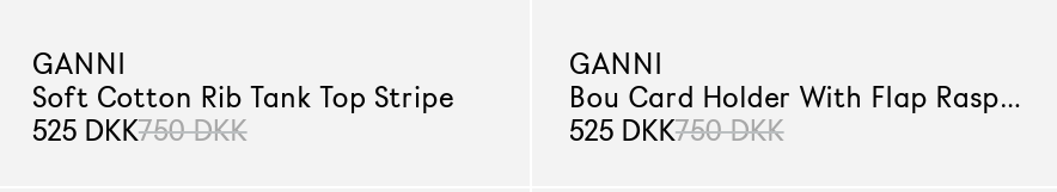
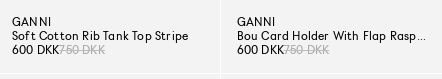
- 525 DKK 750 DKK
+ 600 DKK 750 DKK

- 525 DKK 750 DKK
+ 600 DKK 750 DKK
